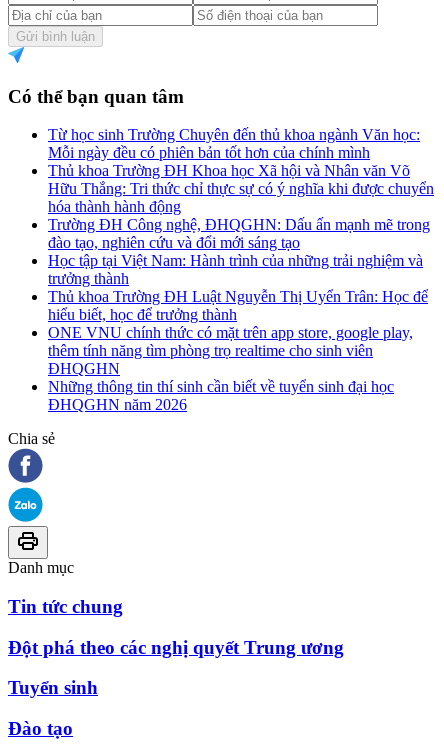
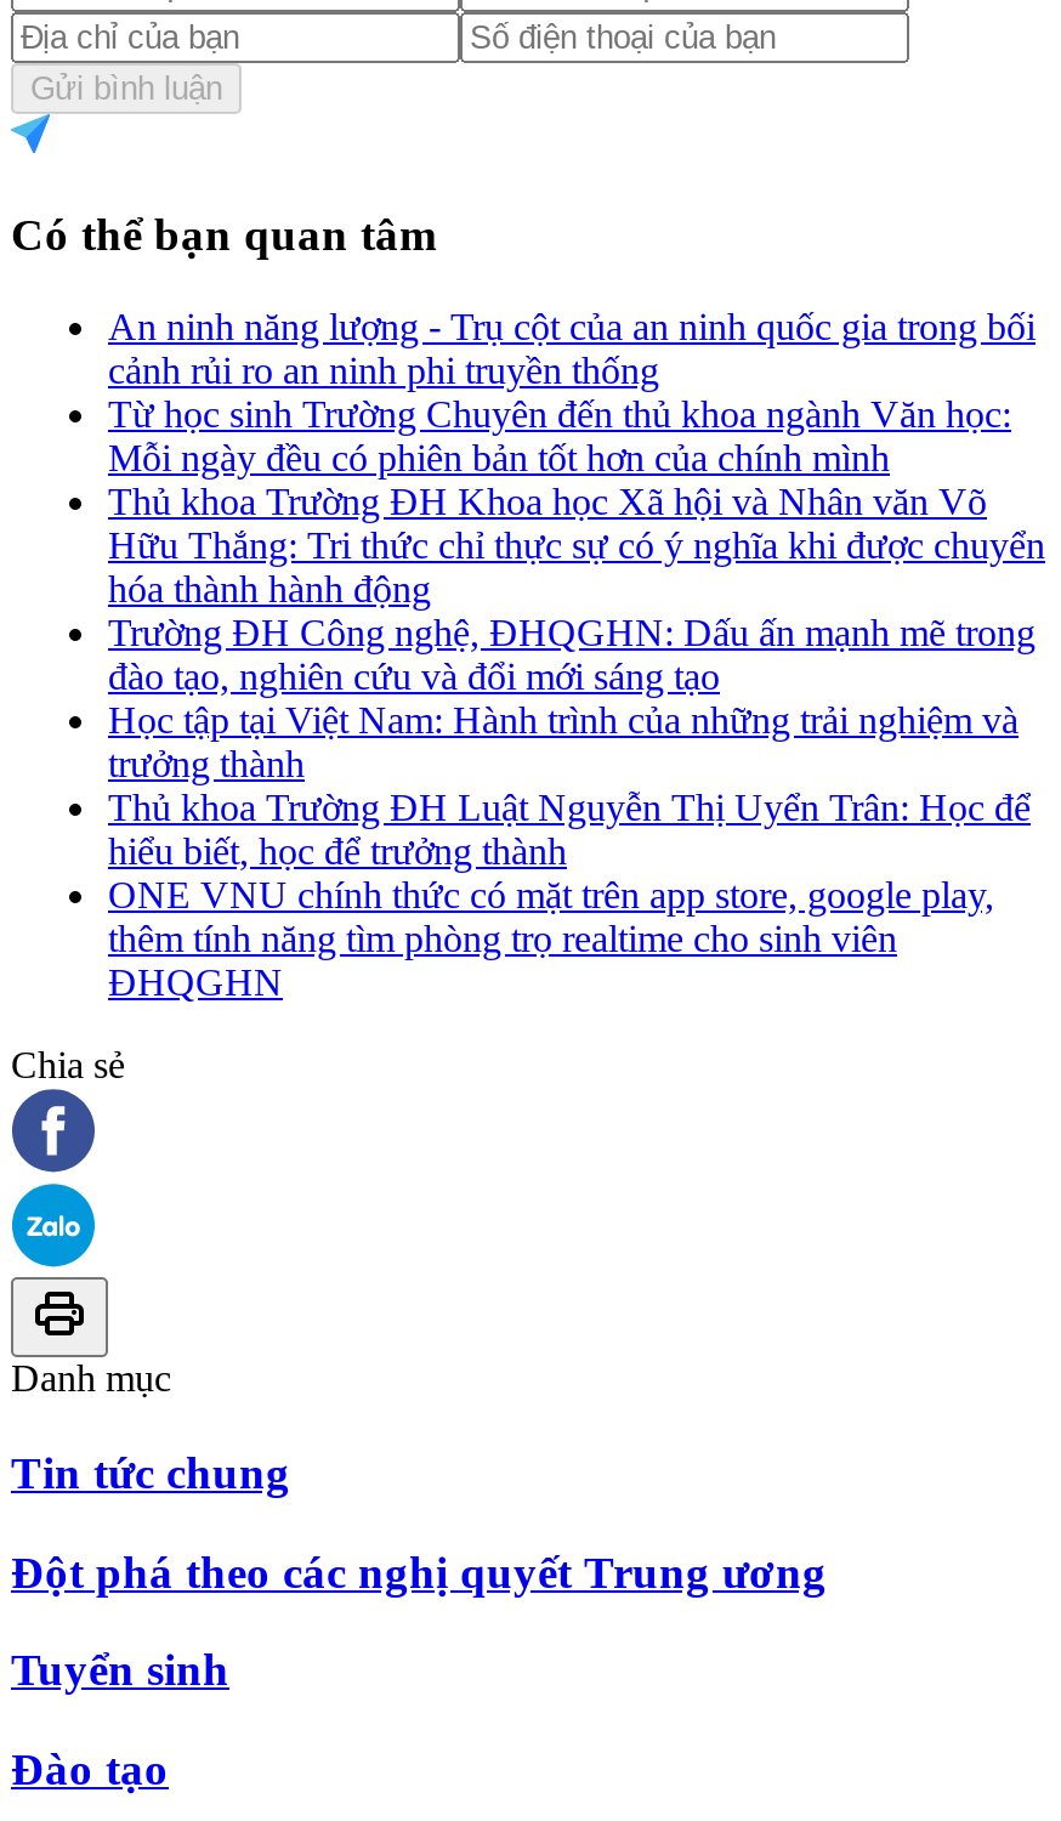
+ An ninh năng lượng - Trụ cột của an ninh quốc gia trong bối
+ cảnh rủi ro an ninh phi truyền thống

moved down: Từ học sinh Trường Chuyên đến thủ khoa ngành Văn học: | Mỗi ngày đều có phiên bản tốt hơn của chính mình | Thủ khoa Trường ĐH Khoa học Xã hội và Nhân văn Võ | ... | thêm tính năng tìm phòng trọ realtime cho sinh viên | ĐHQGHN

- Những thông tin thí sinh cần biết về tuyển sinh đại học
- ĐHQGHN năm 2026
